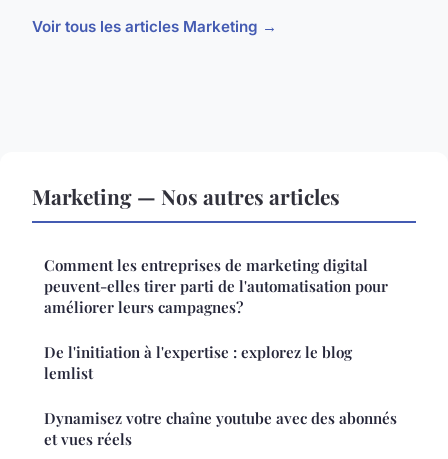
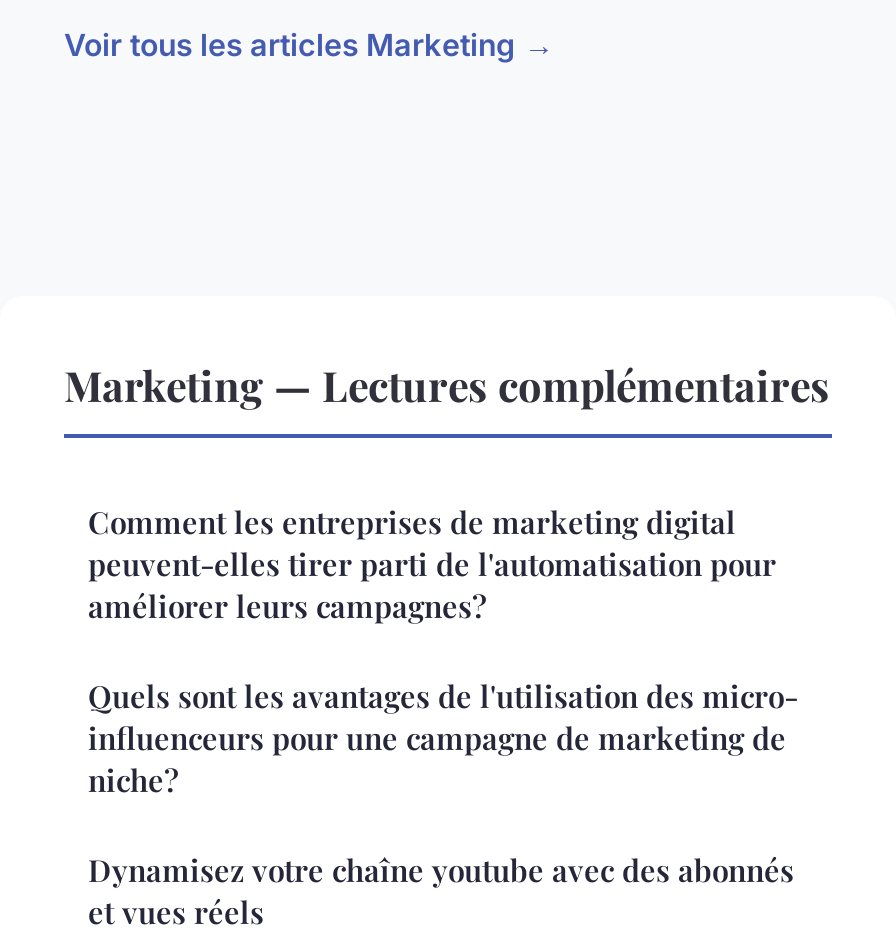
- Marketing — Nos autres articles
+ Marketing — Lectures complémentaires

- De l'initiation à l'expertise : explorez le blog
- lemlist
+ Quels sont les avantages de l'utilisation des micro-
+ influenceurs pour une campagne de marketing de
+ niche?
